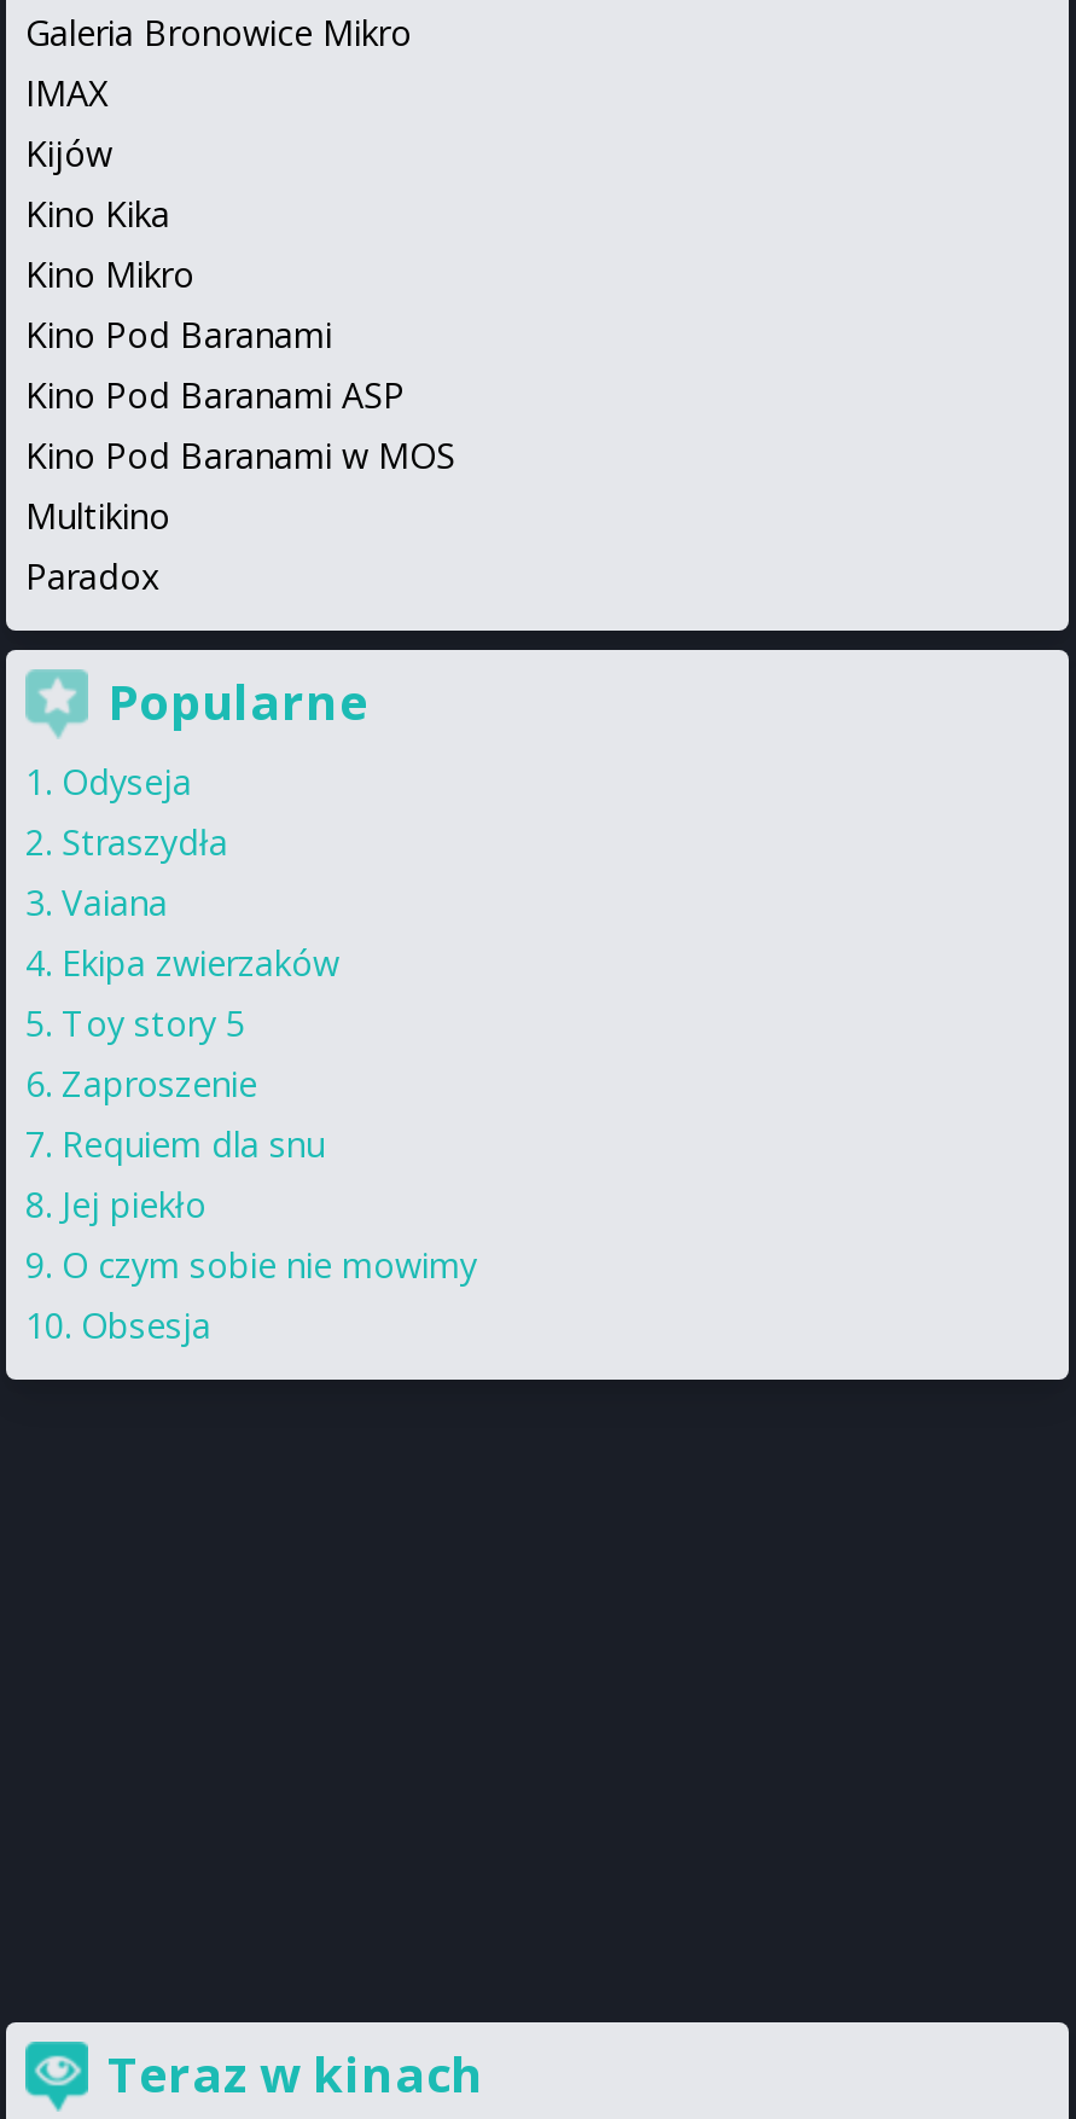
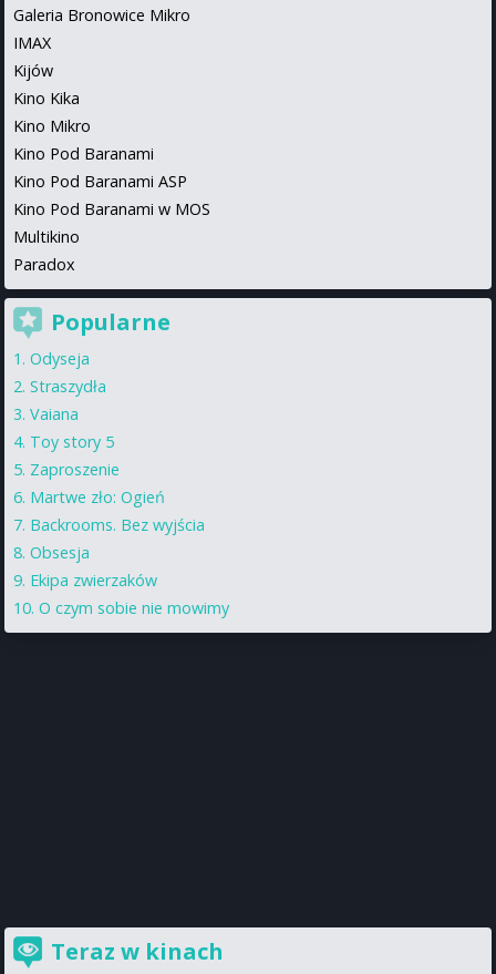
moved down: Ekipa zwierzaków

moved up: Toy story 5 | Zaproszenie

- Requiem dla snu
- Jej piekło
+ Martwe zło: Ogień
+ Backrooms. Bez wyjścia

moved down: O czym sobie nie mowimy

moved up: Obsesja
